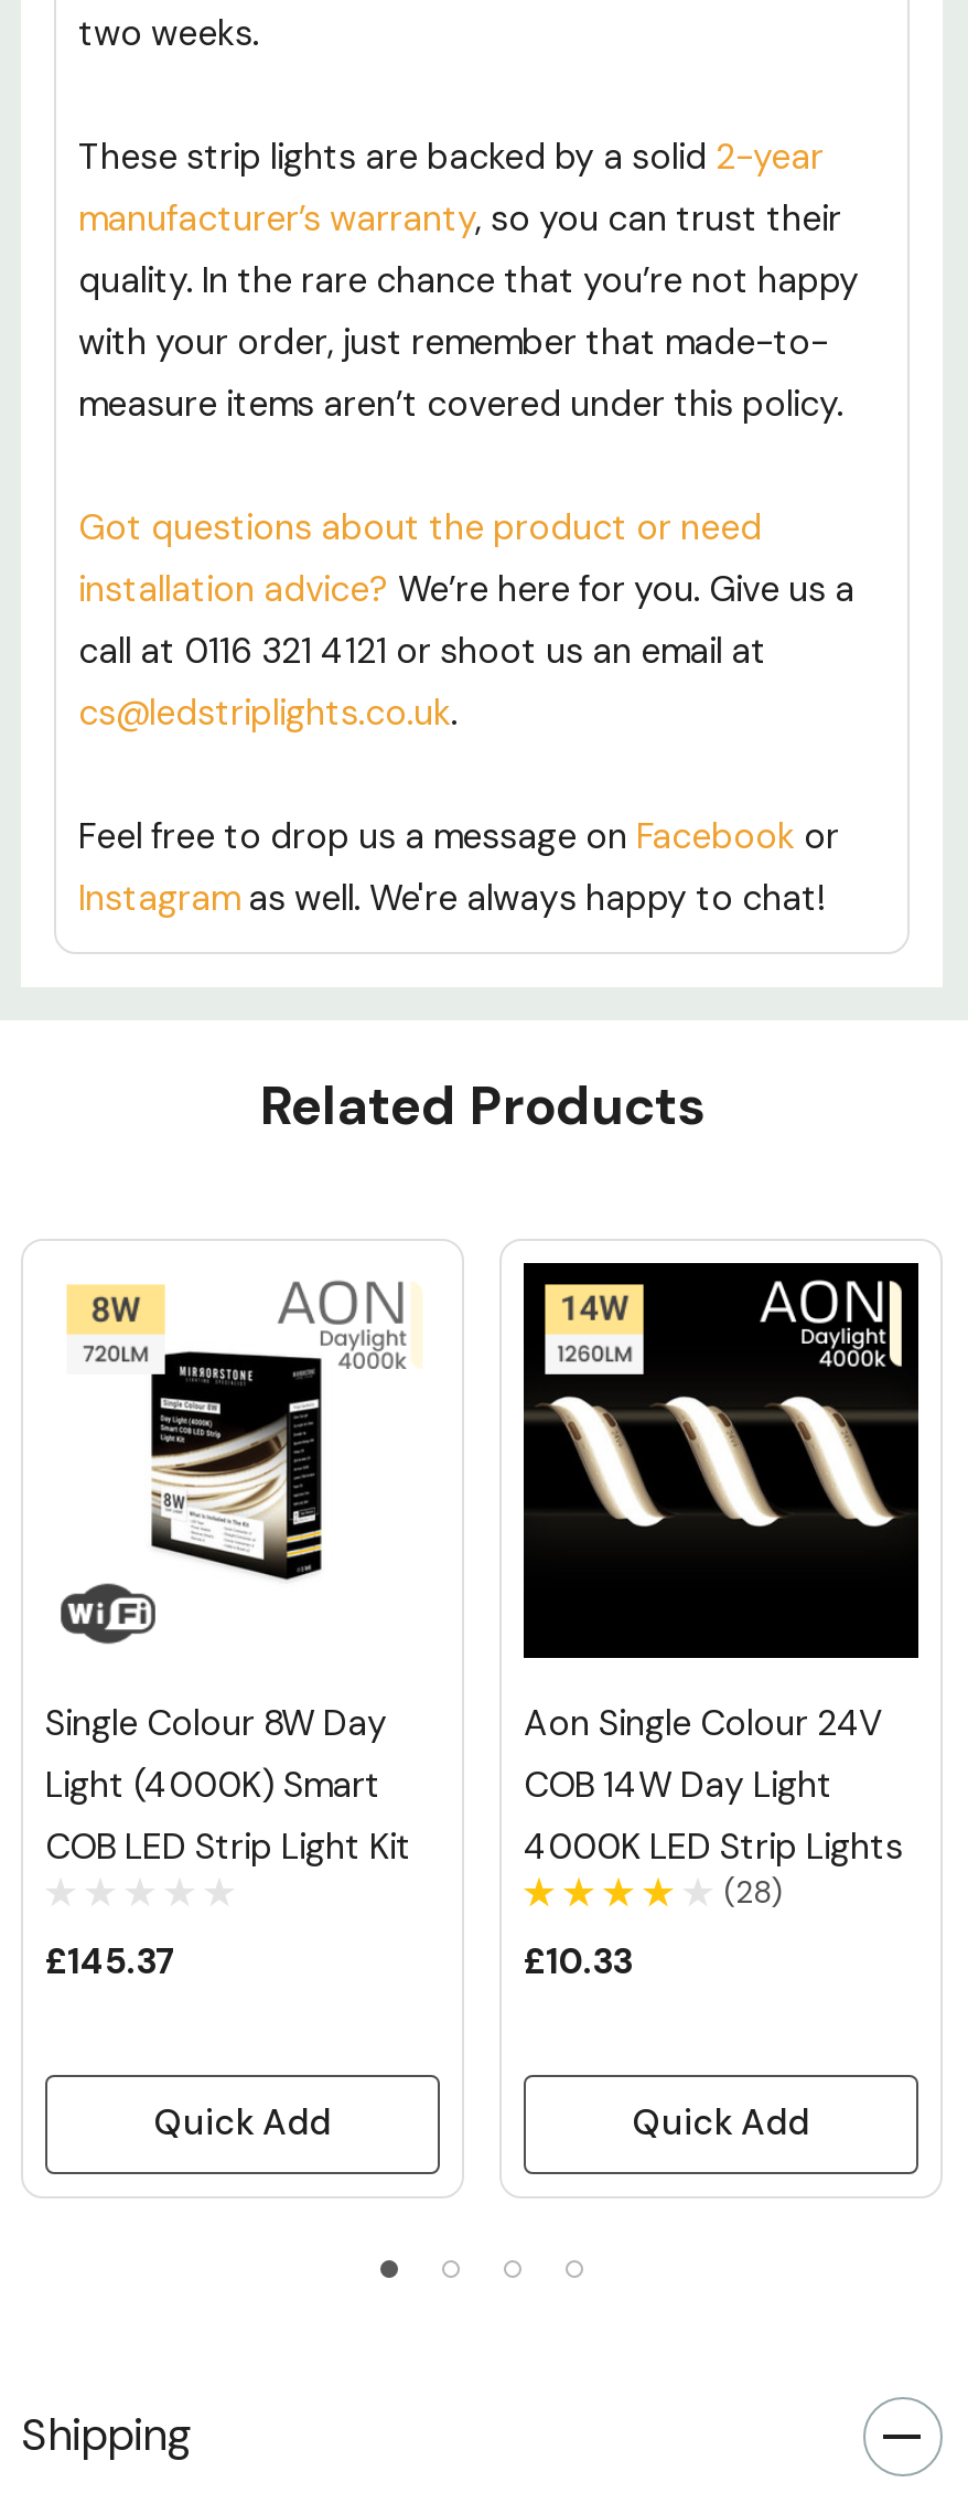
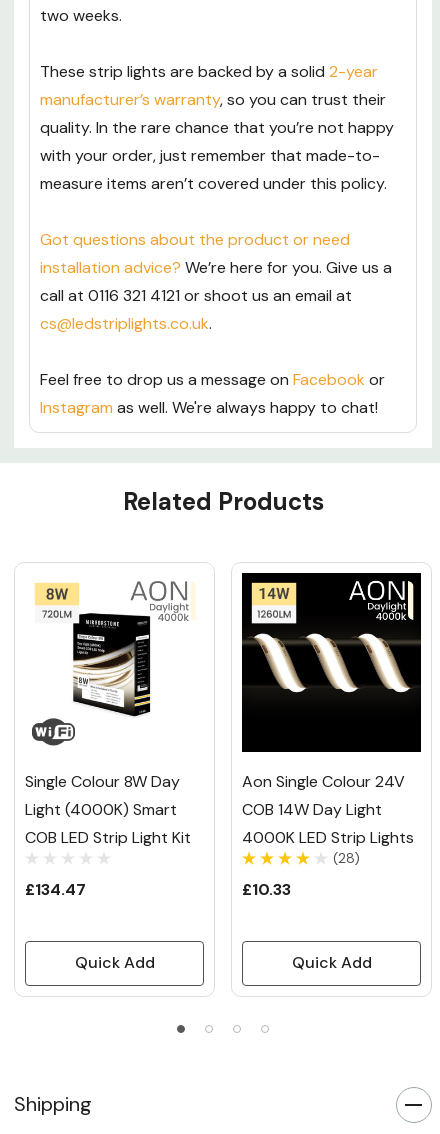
- £145.37
+ £134.47
